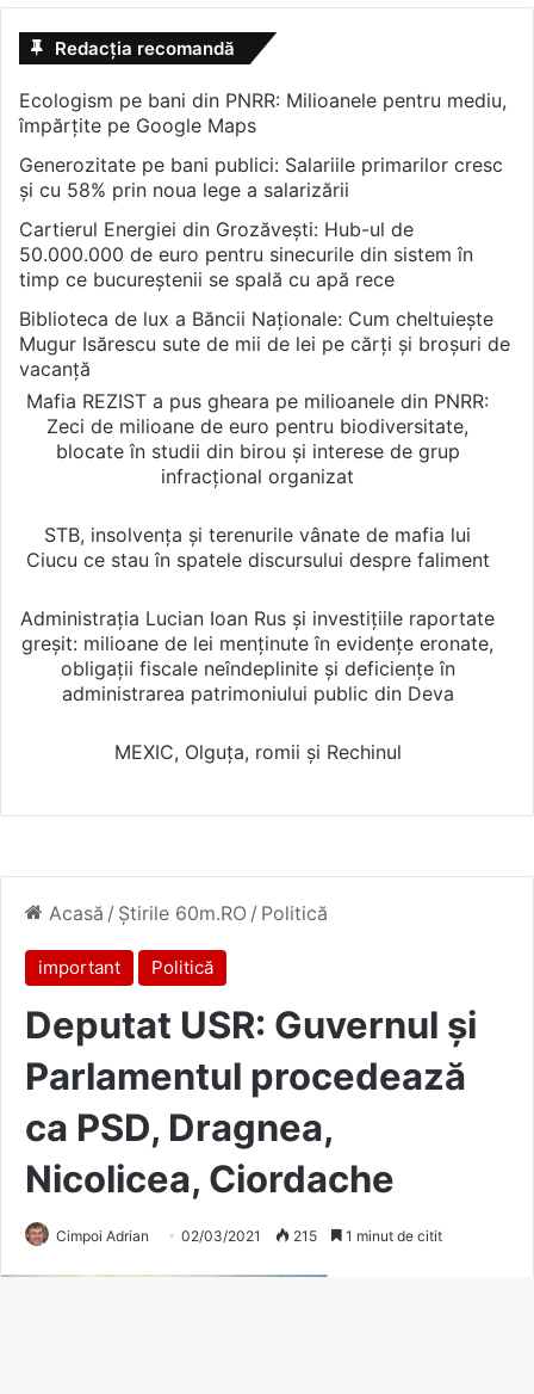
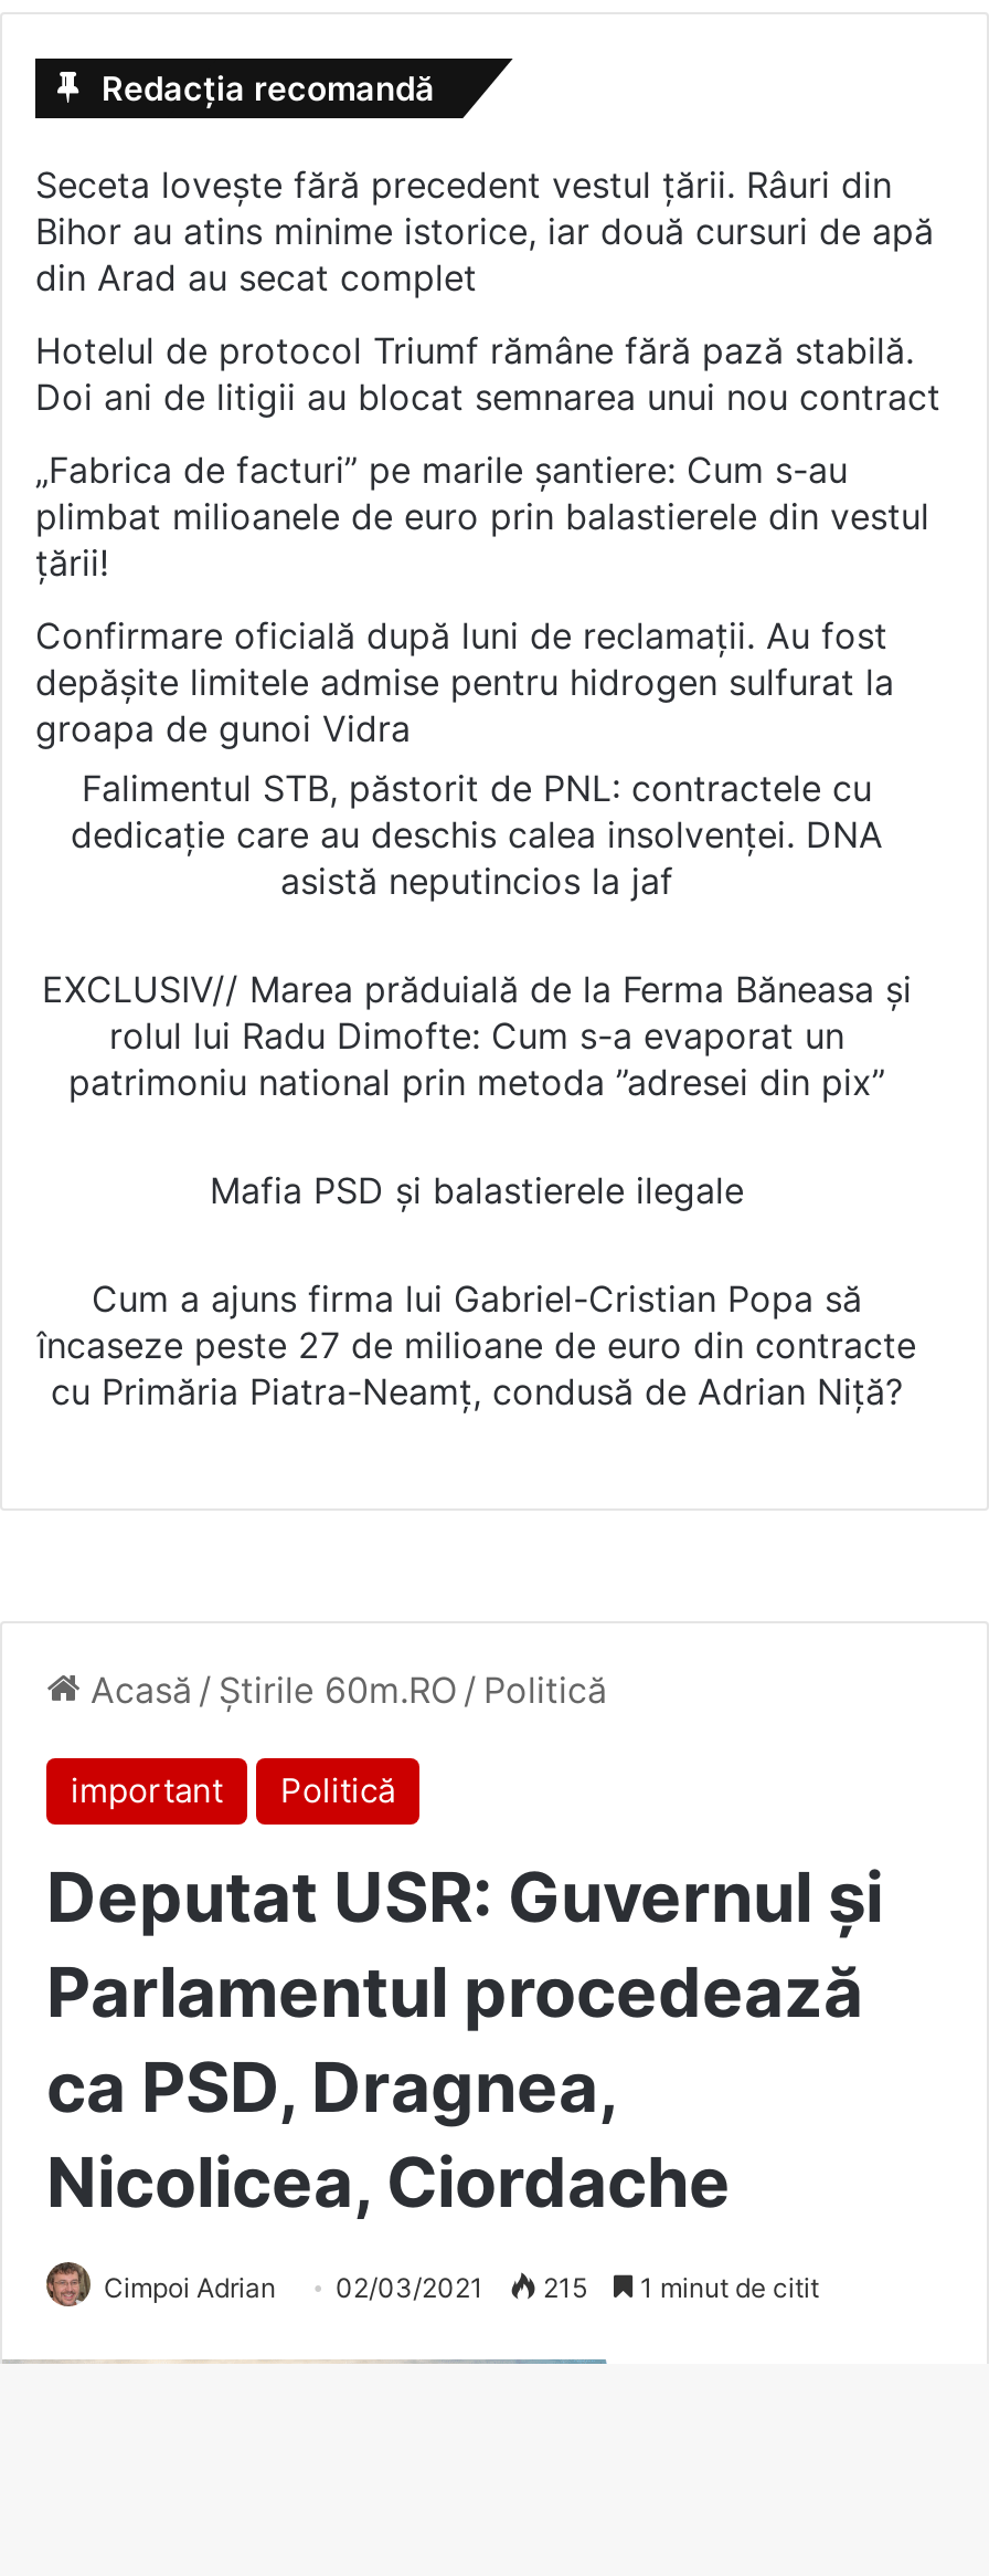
- Ecologism pe bani din PNRR: Milioanele pentru mediu,
- împărțite pe Google Maps
+ Seceta lovește fără precedent vestul țării. Râuri din
+ Bihor au atins minime istorice, iar două cursuri de apă
+ din Arad au secat complet

- Generozitate pe bani publici: Salariile primarilor cresc
- și cu 58% prin noua lege a salarizării
+ Hotelul de protocol Triumf rămâne fără pază stabilă.
+ Doi ani de litigii au blocat semnarea unui nou contract

- Cartierul Energiei din Grozăvești: Hub-ul de
- 50.000.000 de euro pentru sinecurile din sistem în
- timp ce bucureștenii se spală cu apă rece
+ „Fabrica de facturi” pe marile șantiere: Cum s-au
+ plimbat milioanele de euro prin balastierele din vestul
+ țării!

- Biblioteca de lux a Băncii Naționale: Cum cheltuiește
- Mugur Isărescu sute de mii de lei pe cărți și broșuri de
- vacanță
- Mafia REZIST a pus gheara pe milioanele din PNRR:
- Zeci de milioane de euro pentru biodiversitate,
- blocate în studii din birou și interese de grup
- infracțional organizat
+ Confirmare oficială după luni de reclamații. Au fost
+ depășite limitele admise pentru hidrogen sulfurat la
+ groapa de gunoi Vidra
+ Falimentul STB, păstorit de PNL: contractele cu
+ dedicație care au deschis calea insolvenței. DNA
+ asistă neputincios la jaf

- STB, insolvența și terenurile vânate de mafia lui
- Ciucu ce stau în spatele discursului despre faliment
+ EXCLUSIV// Marea prăduială de la Ferma Băneasa și
+ rolul lui Radu Dimofte: Cum s-a evaporat un
+ patrimoniu national prin metoda ”adresei din pix”

- Administrația Lucian Ioan Rus și investițiile raportate
- greșit: milioane de lei menținute în evidențe eronate,
- obligații fiscale neîndeplinite și deficiențe în
- administrarea patrimoniului public din Deva
+ Mafia PSD și balastierele ilegale

- MEXIC, Olguța, romii și Rechinul
+ Cum a ajuns firma lui Gabriel-Cristian Popa să
+ încaseze peste 27 de milioane de euro din contracte
+ cu Primăria Piatra-Neamț, condusă de Adrian Niță?
